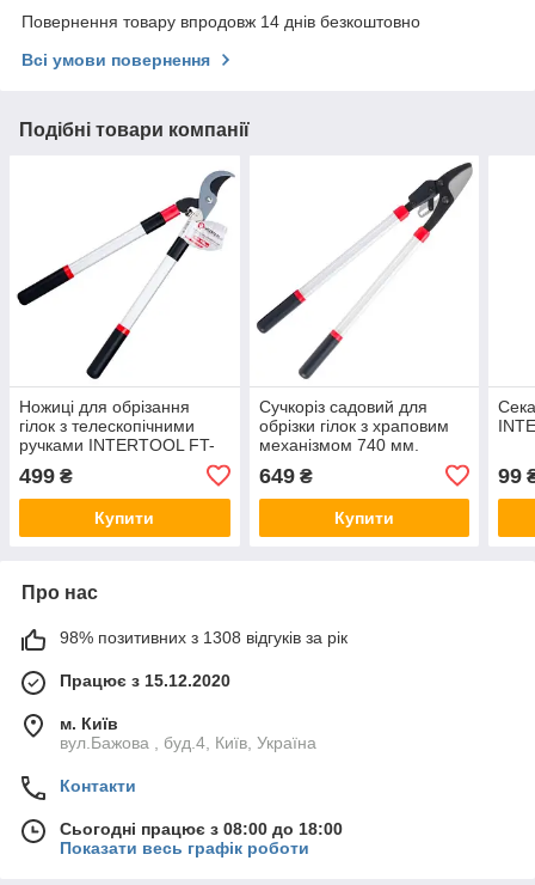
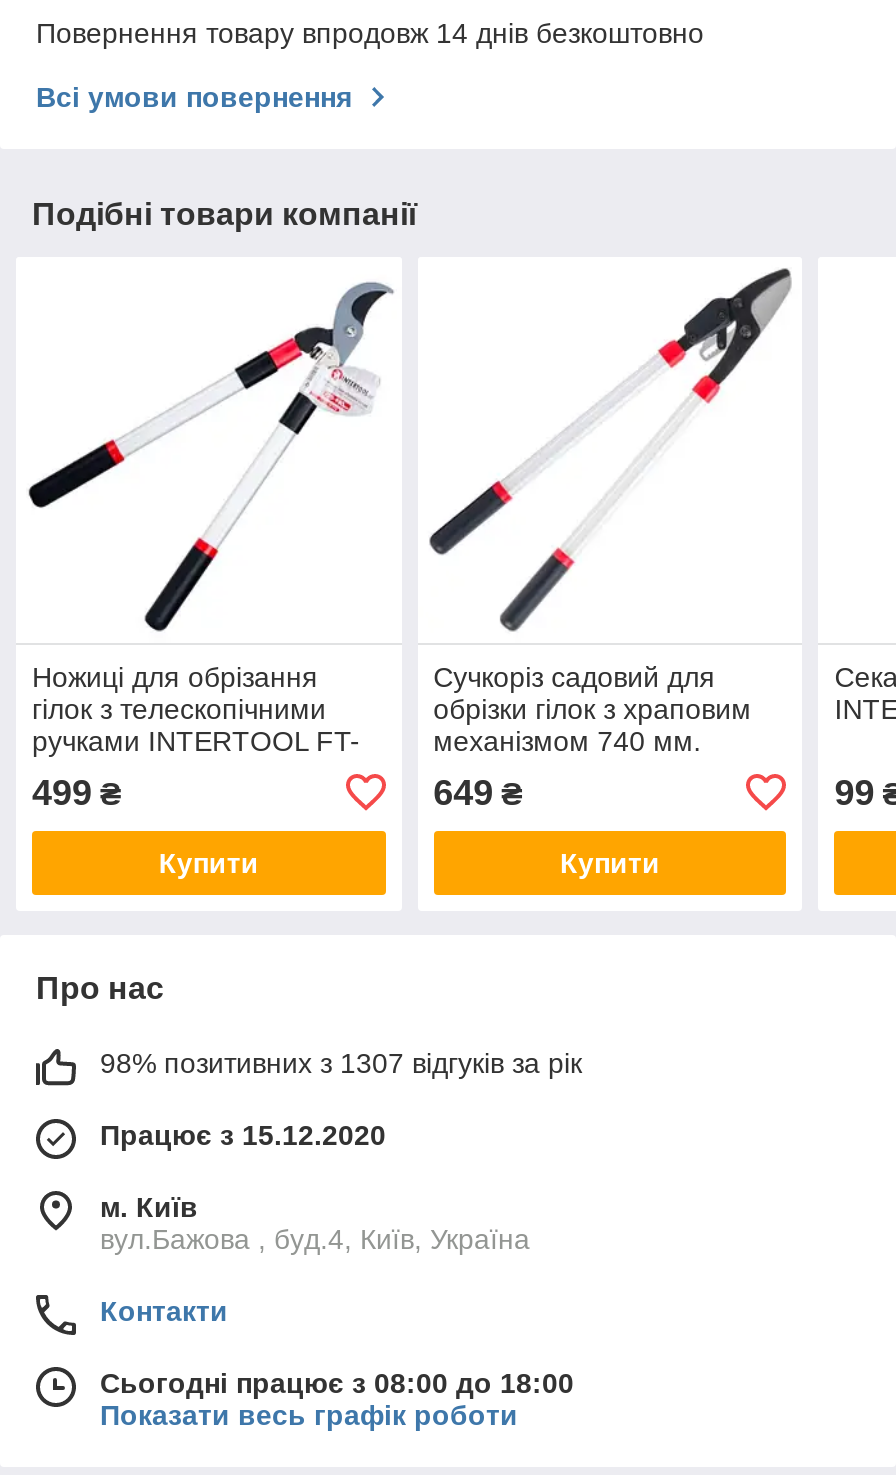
- 98% позитивних з 1308 відгуків за рік
+ 98% позитивних з 1307 відгуків за рік
